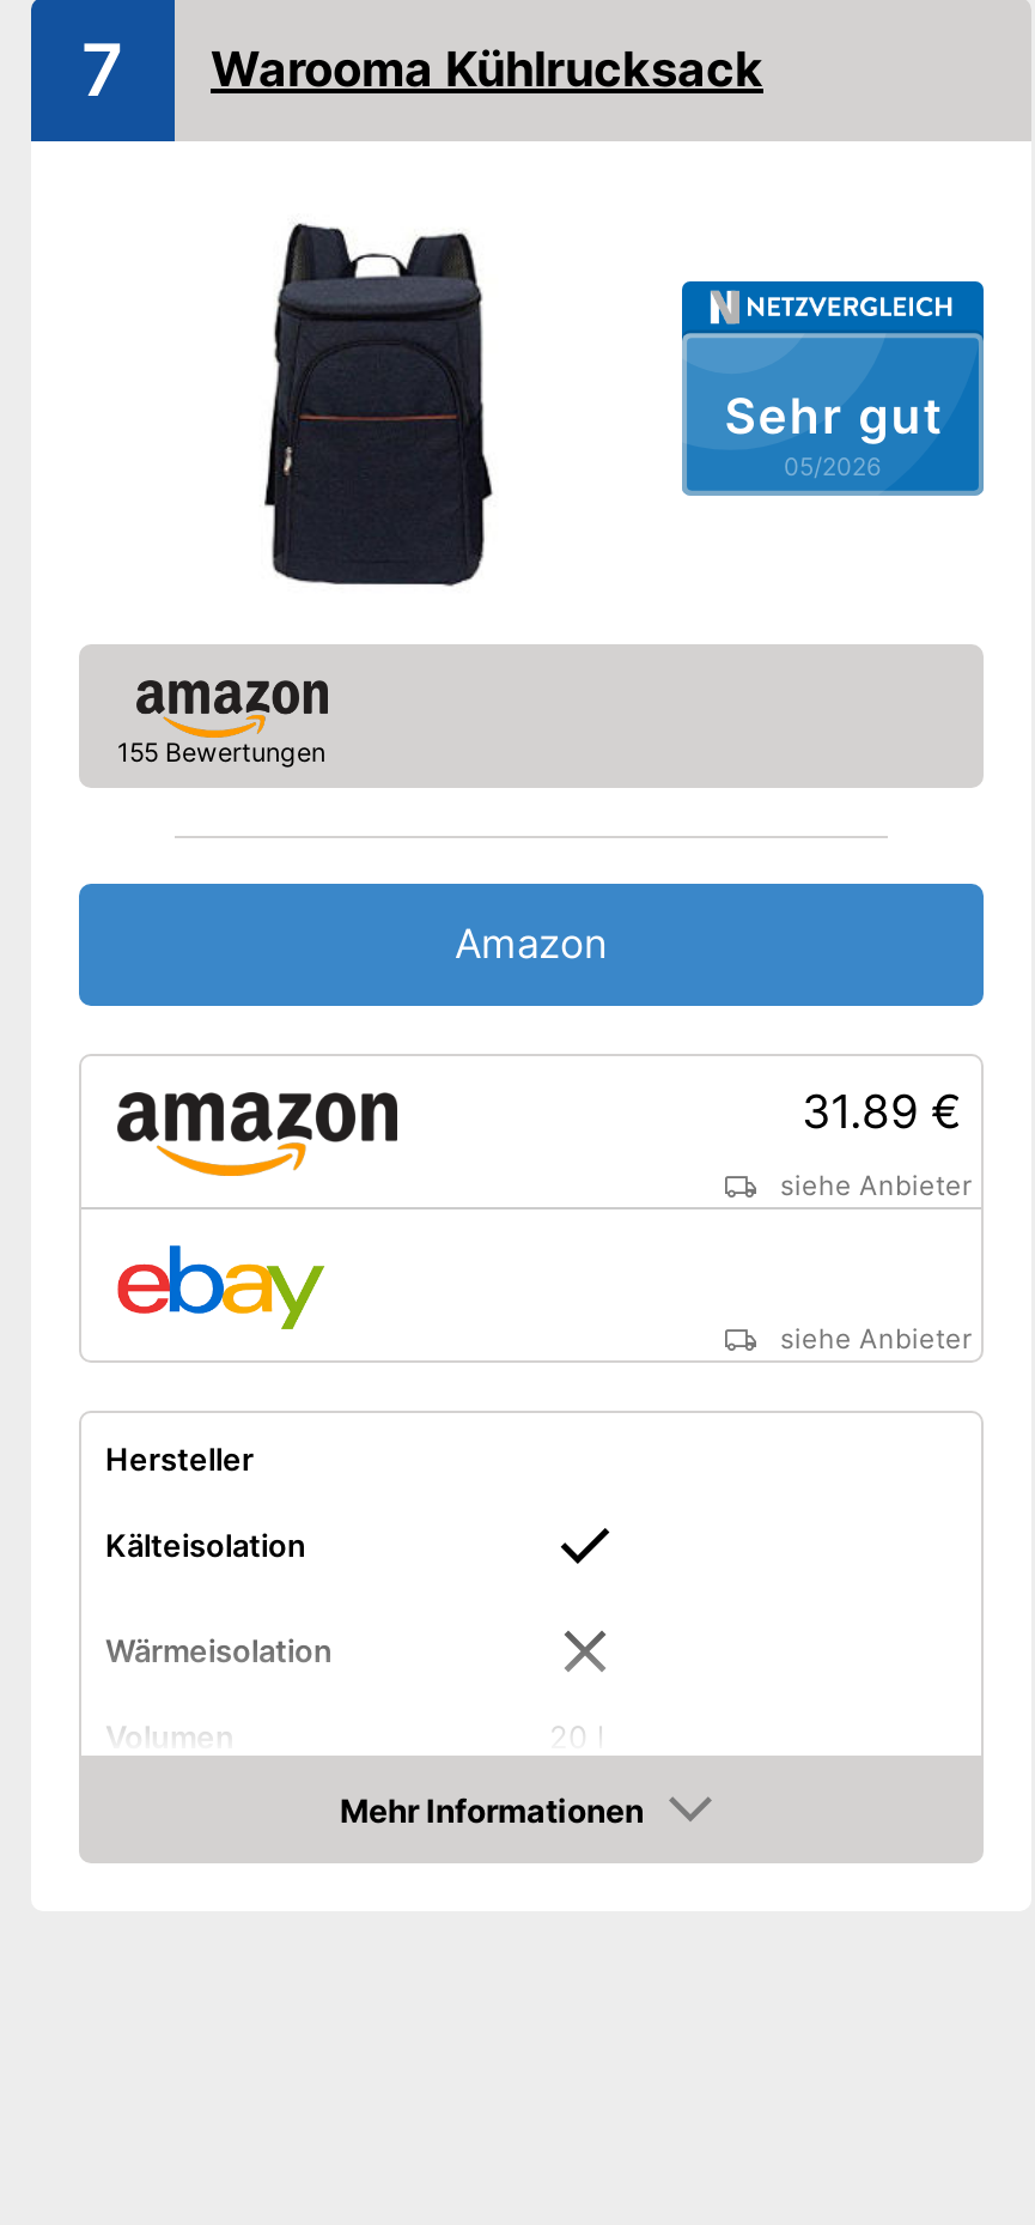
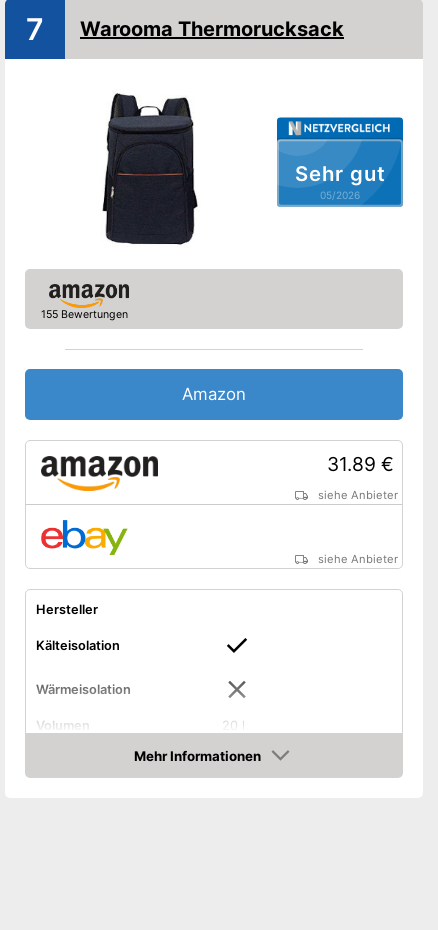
- Warooma Kühlrucksack
+ Warooma Thermorucksack
